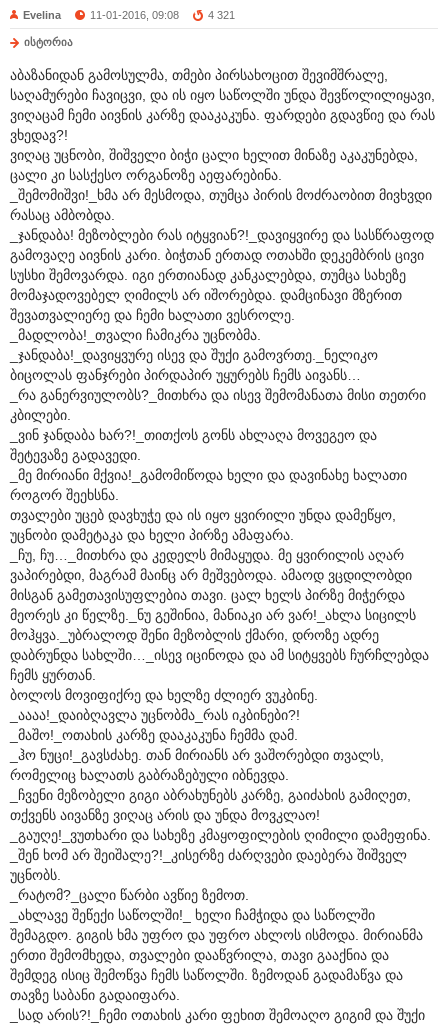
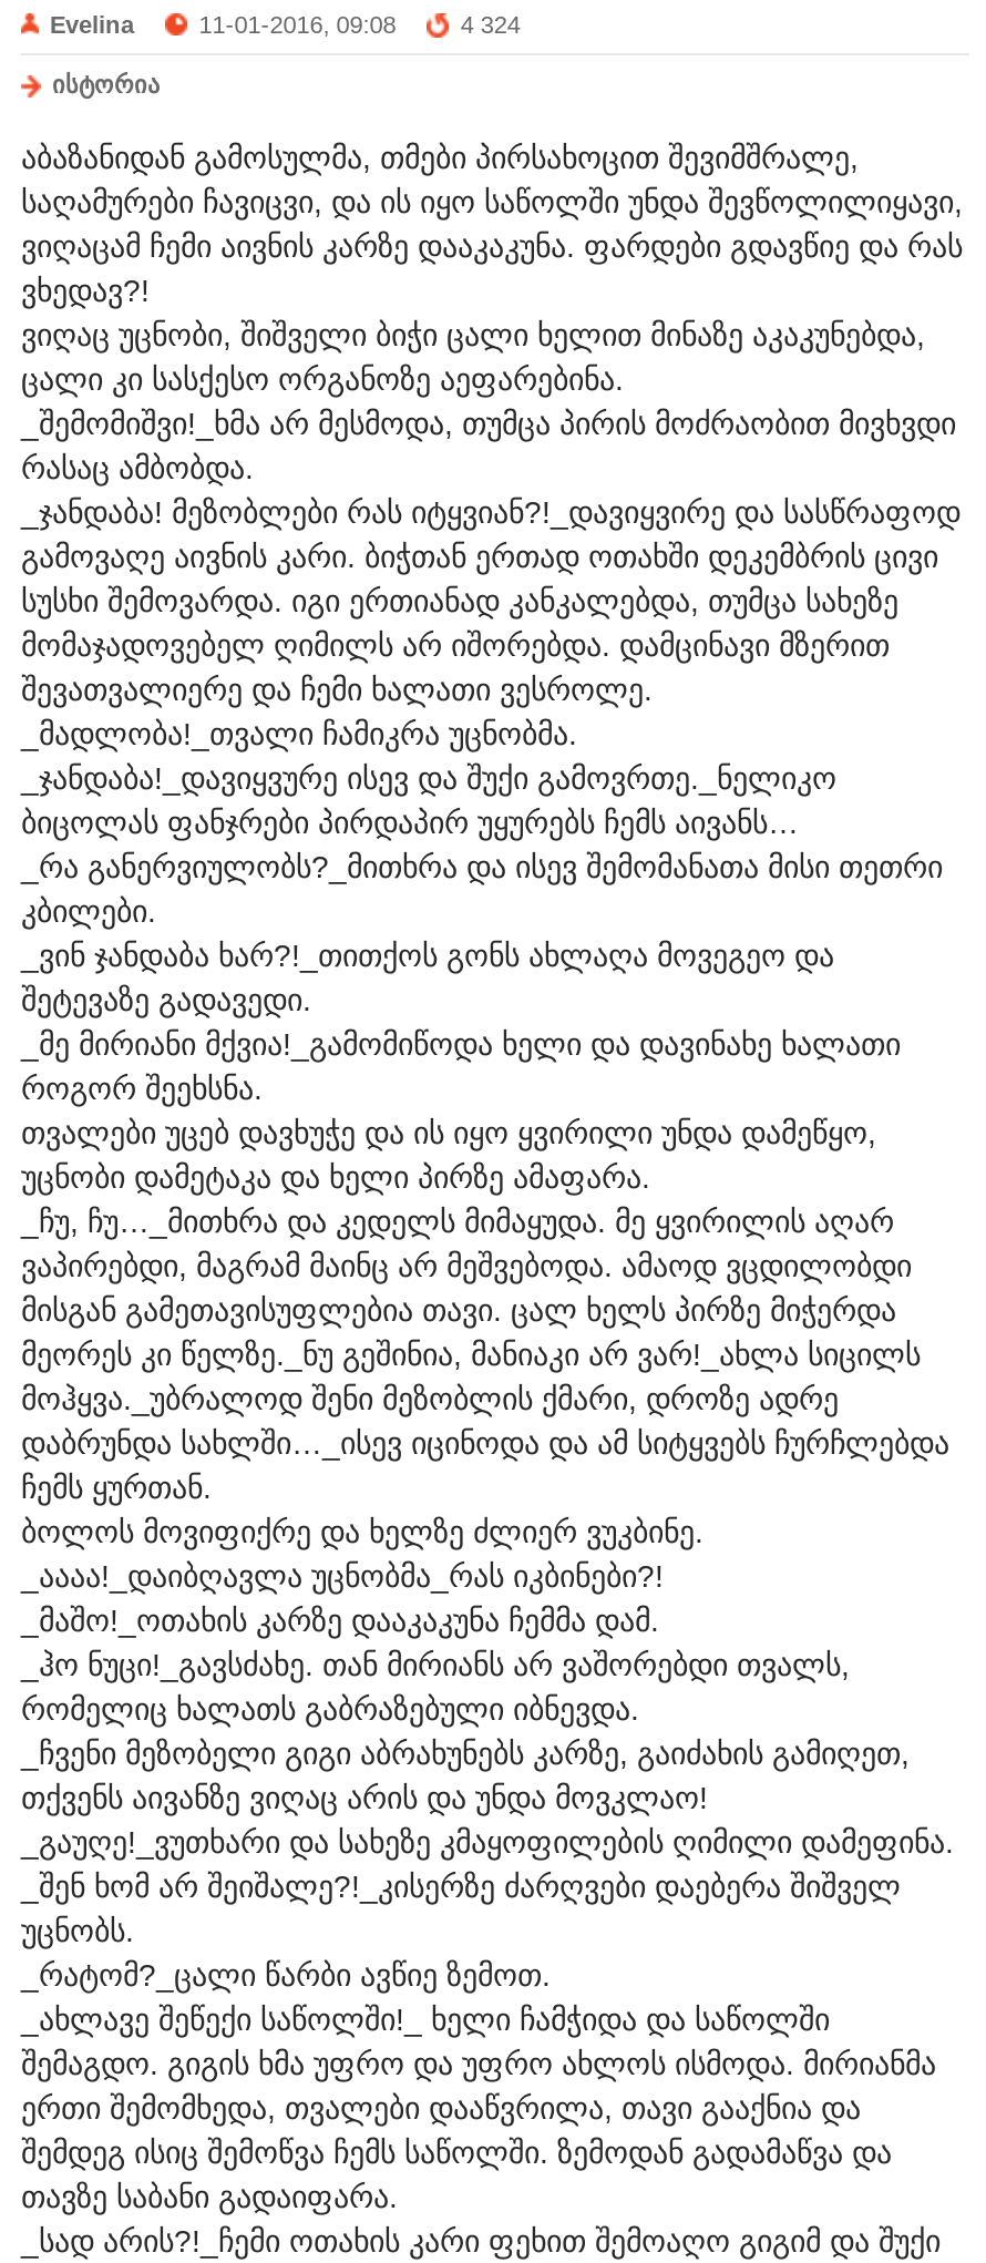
- 4 321
+ 4 324
